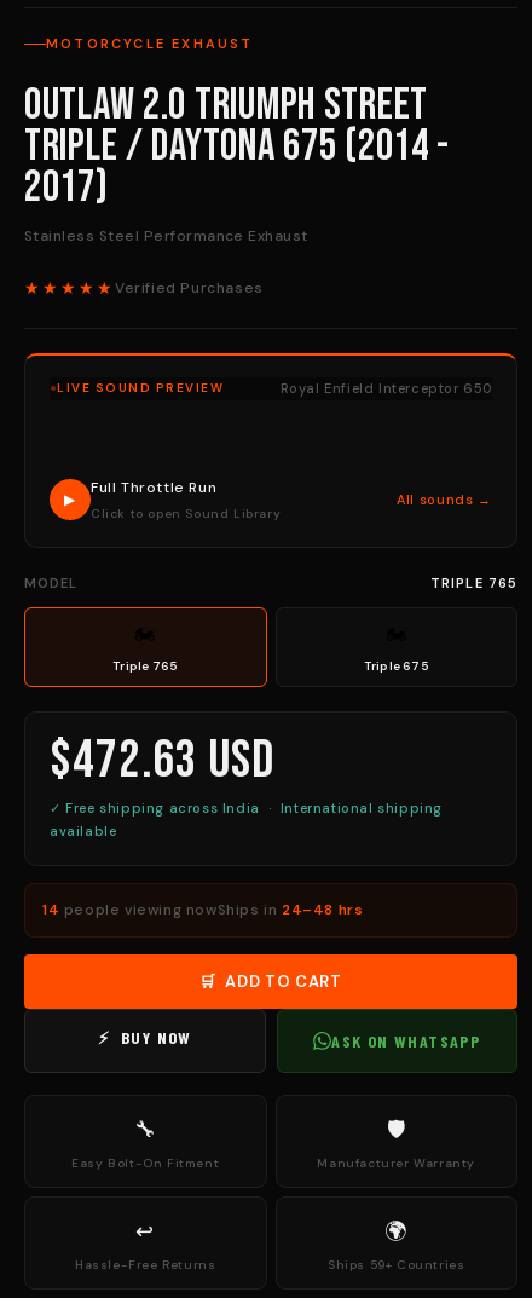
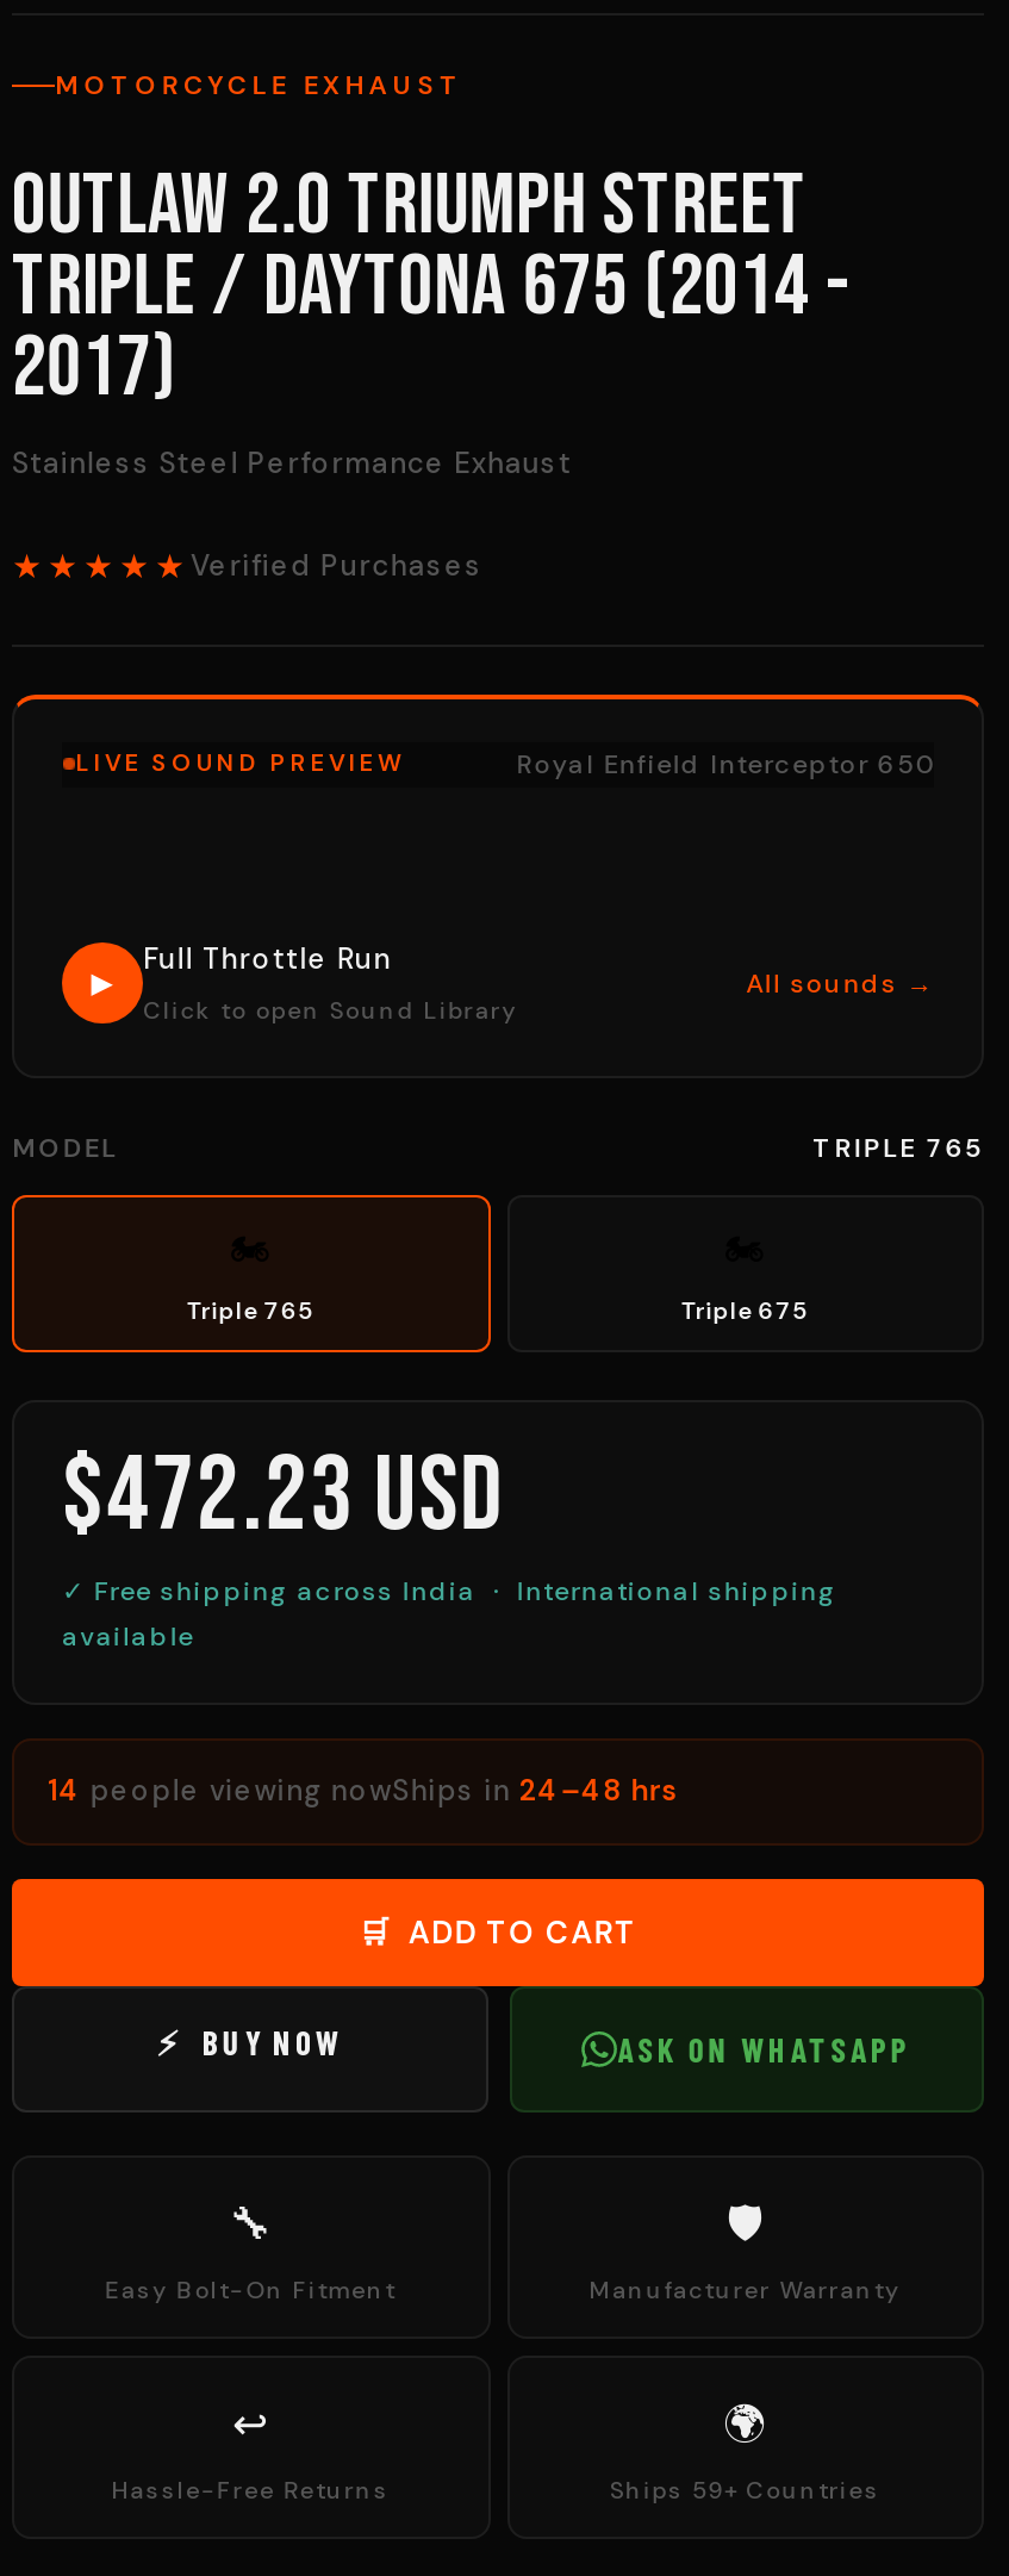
- $472.63 USD
+ $472.23 USD
